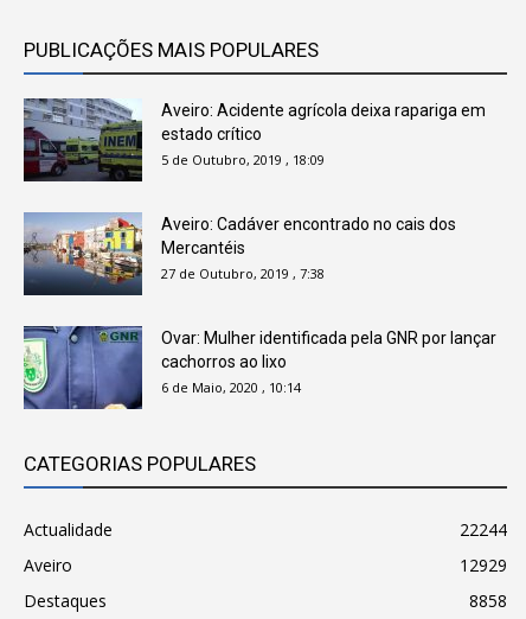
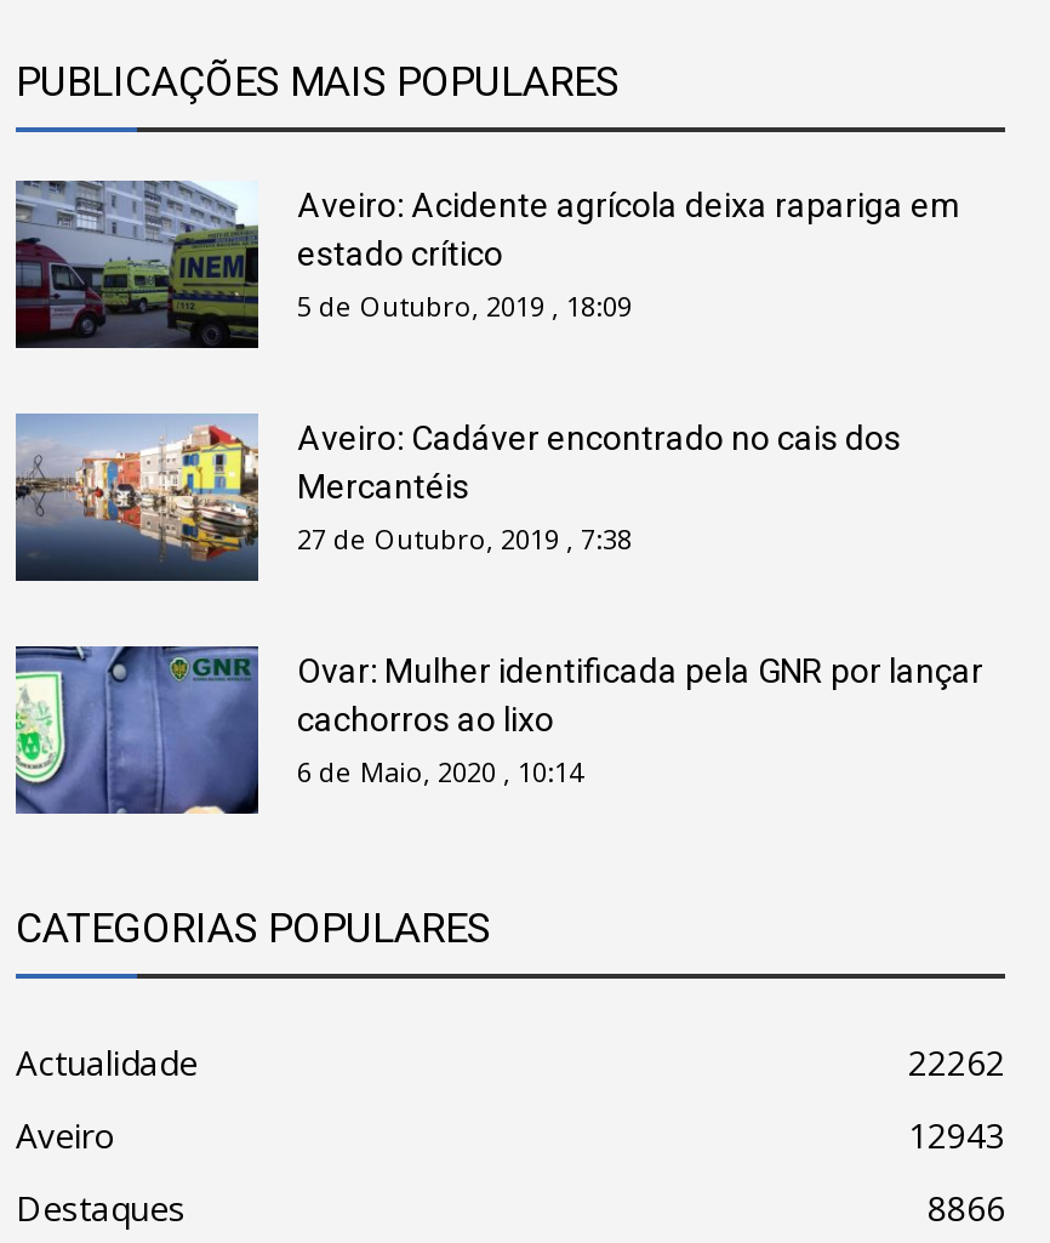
- 22244
+ 22262

- 12929
+ 12943

- 8858
+ 8866
